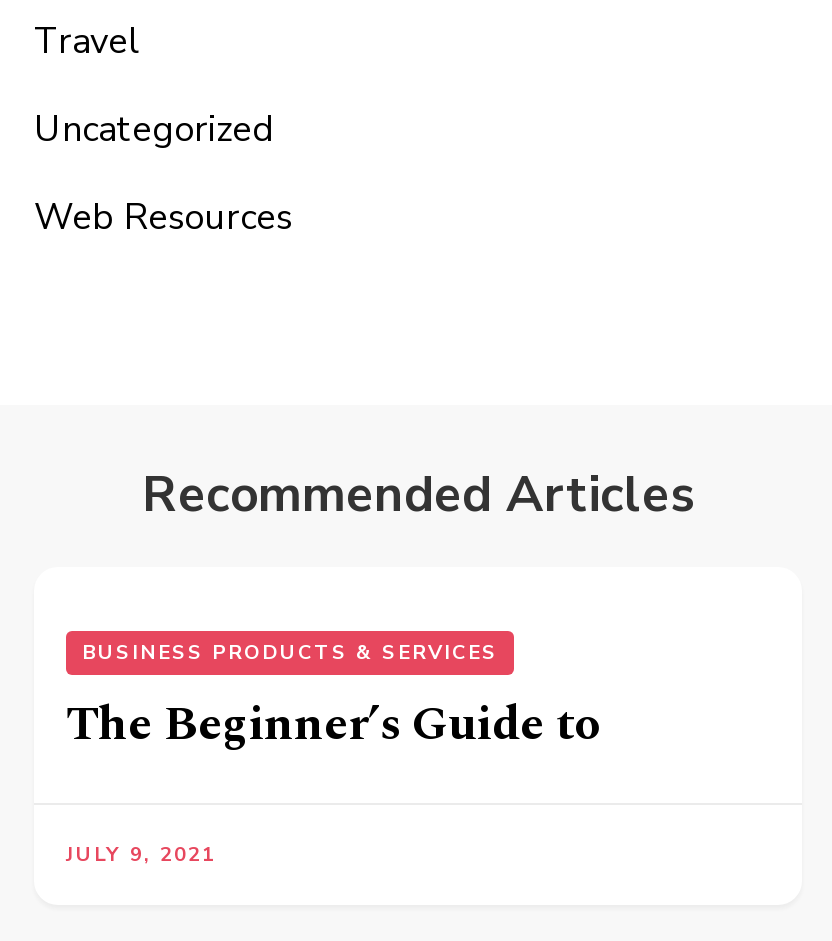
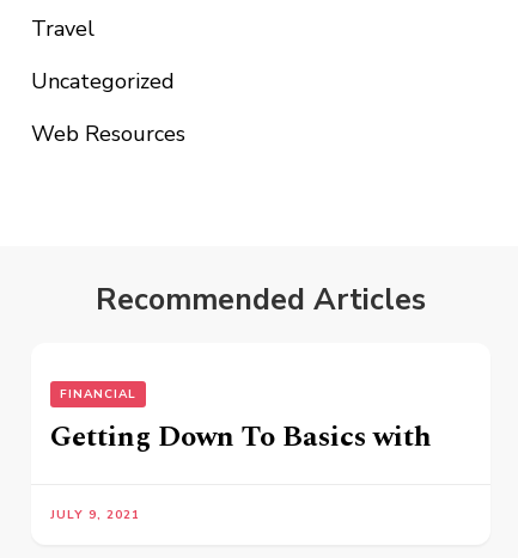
- BUSINESS PRODUCTS & SERVICES
- The Beginner’s Guide to
+ FINANCIAL
+ Getting Down To Basics with
